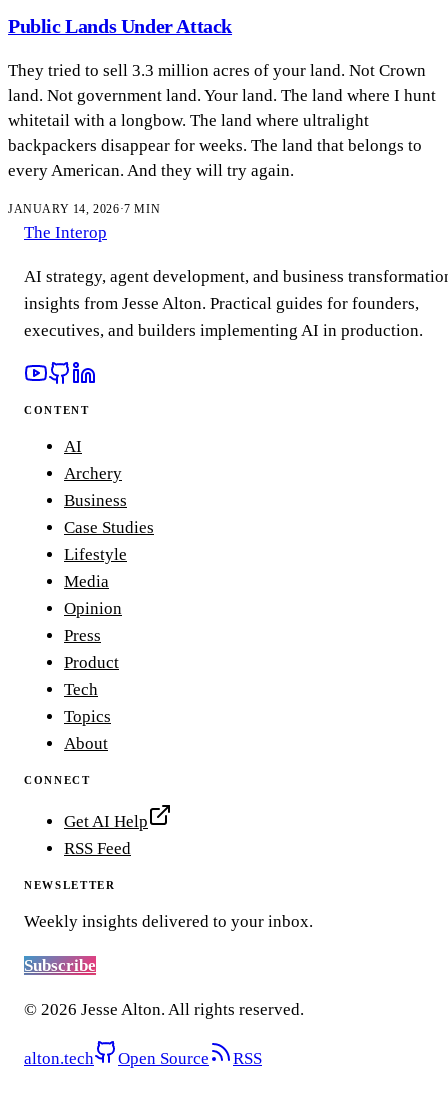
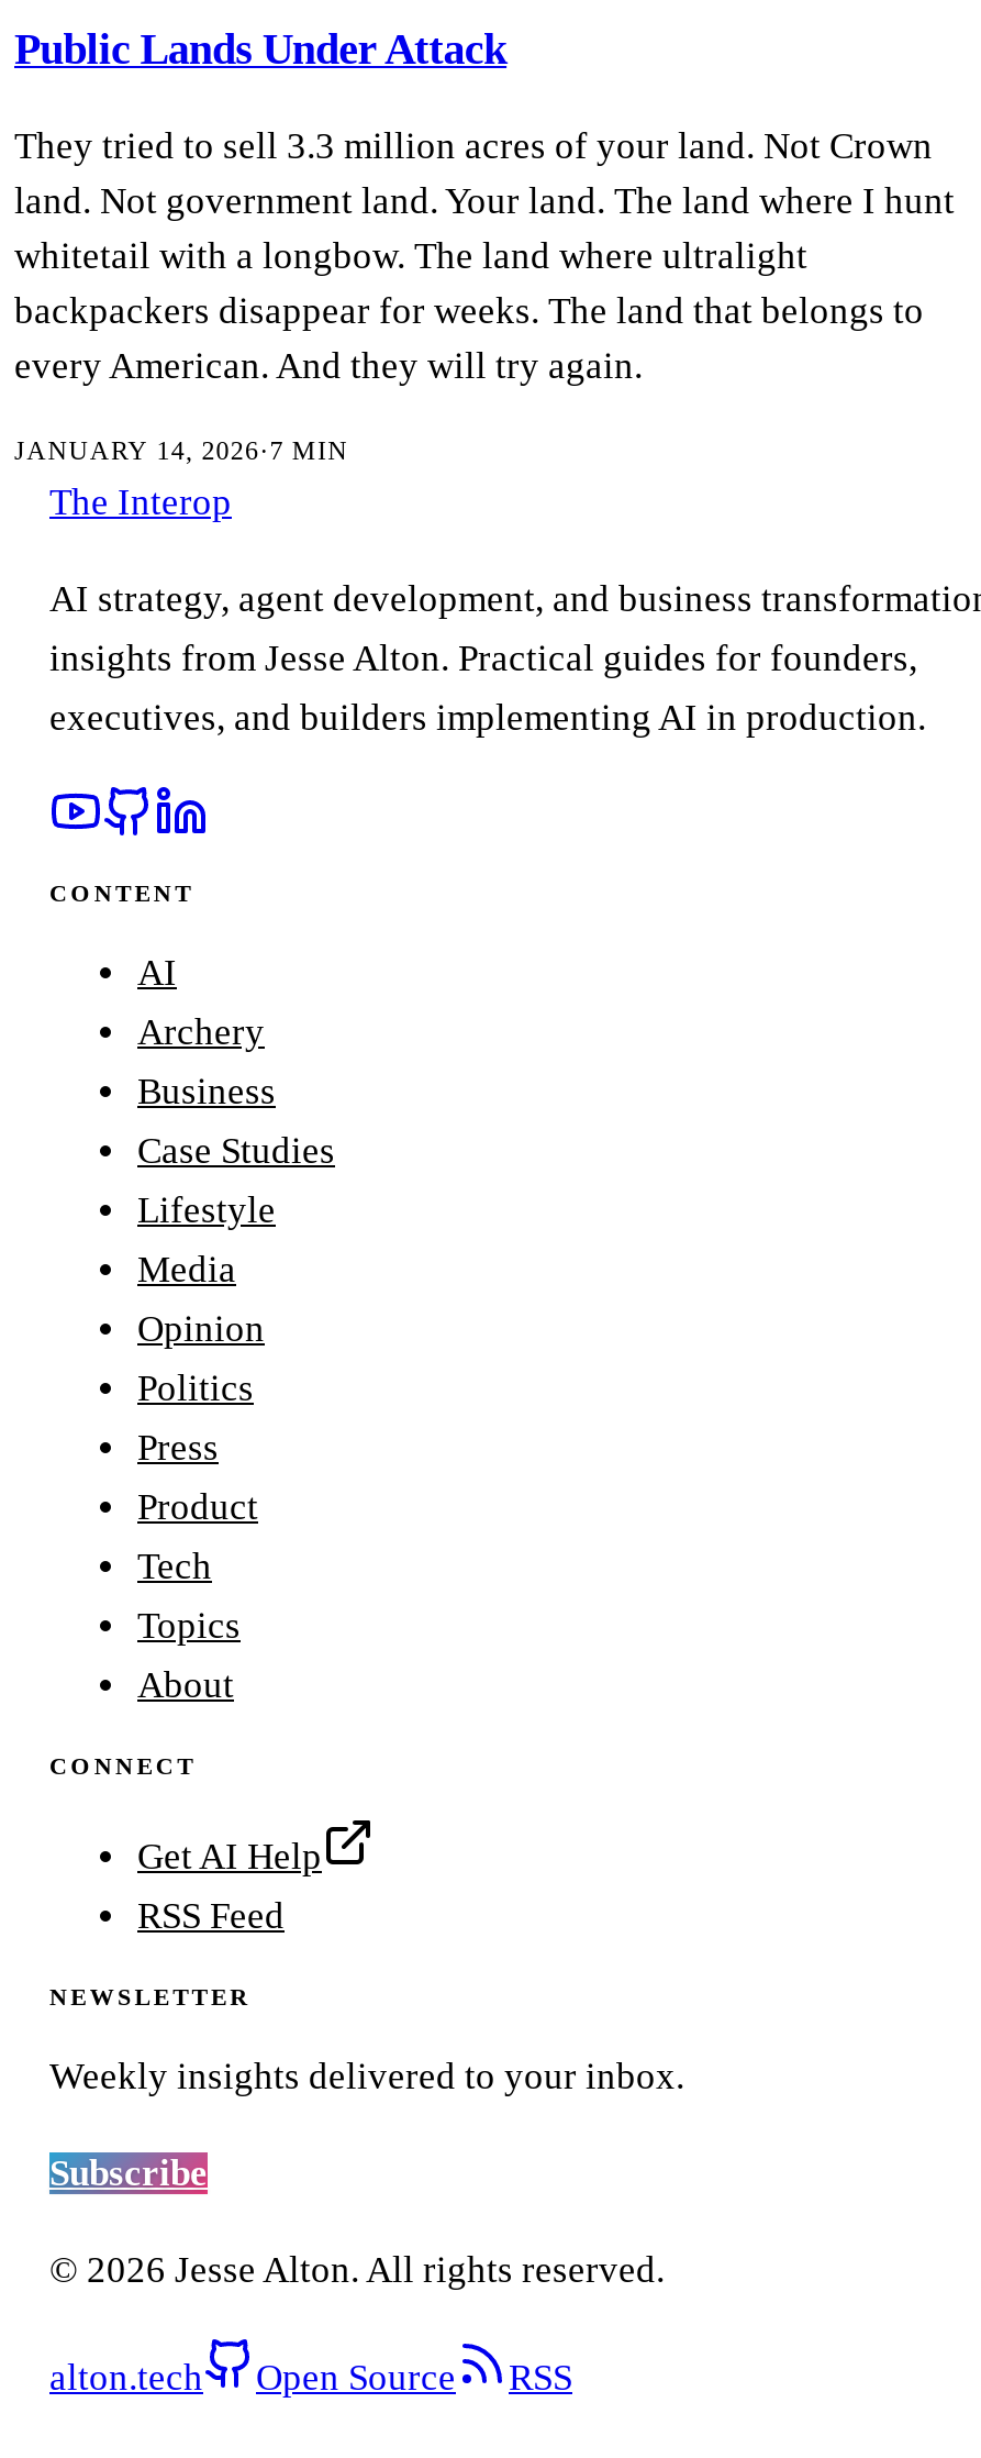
+ Politics
